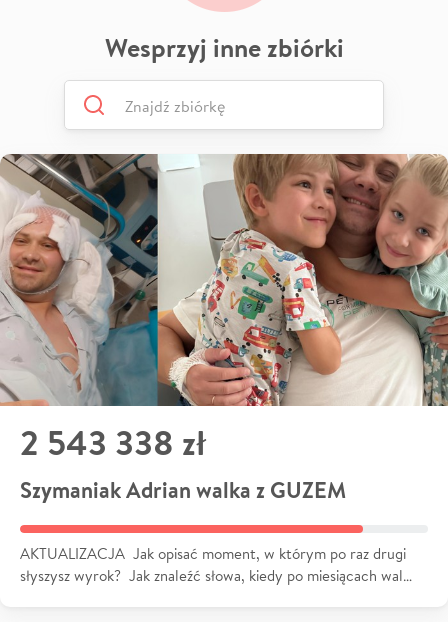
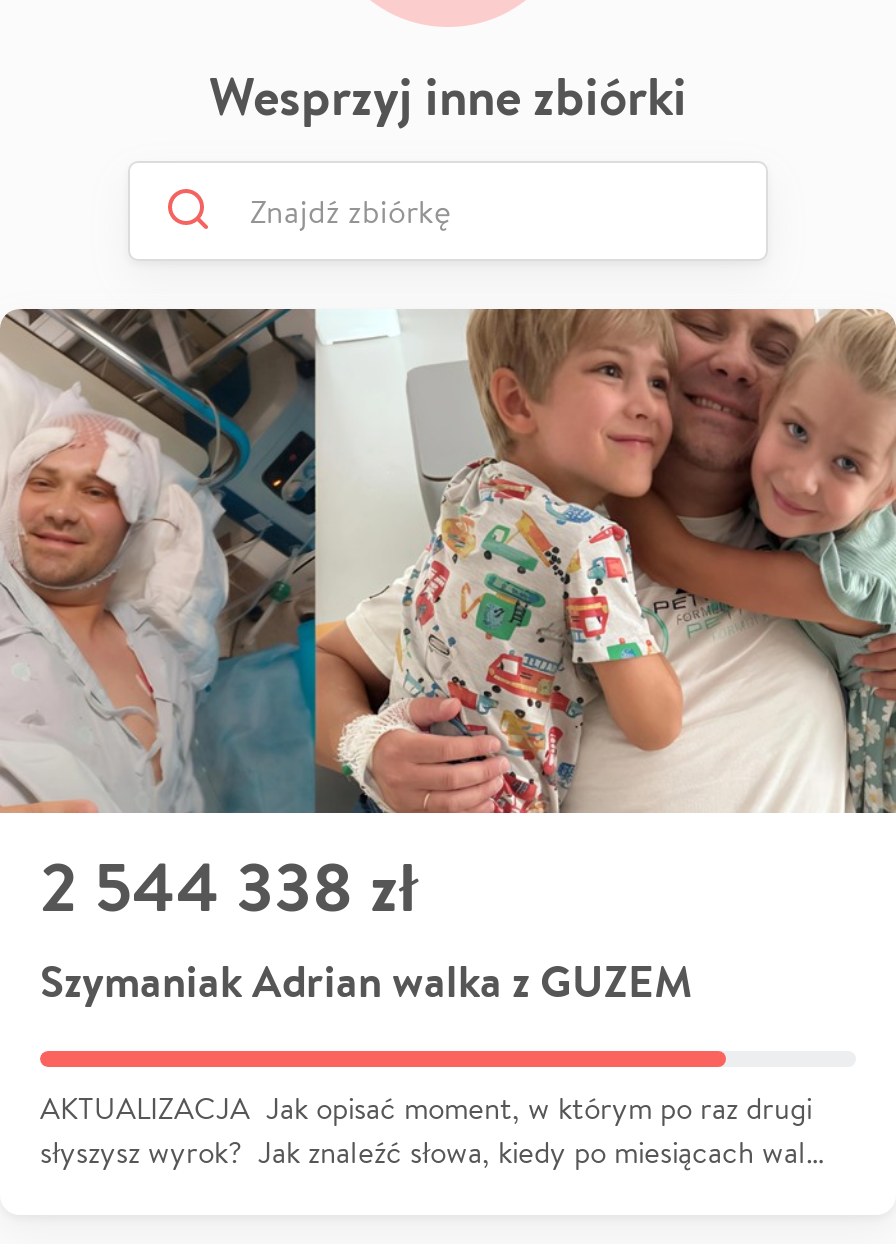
- 2 543 338 zł
+ 2 544 338 zł
